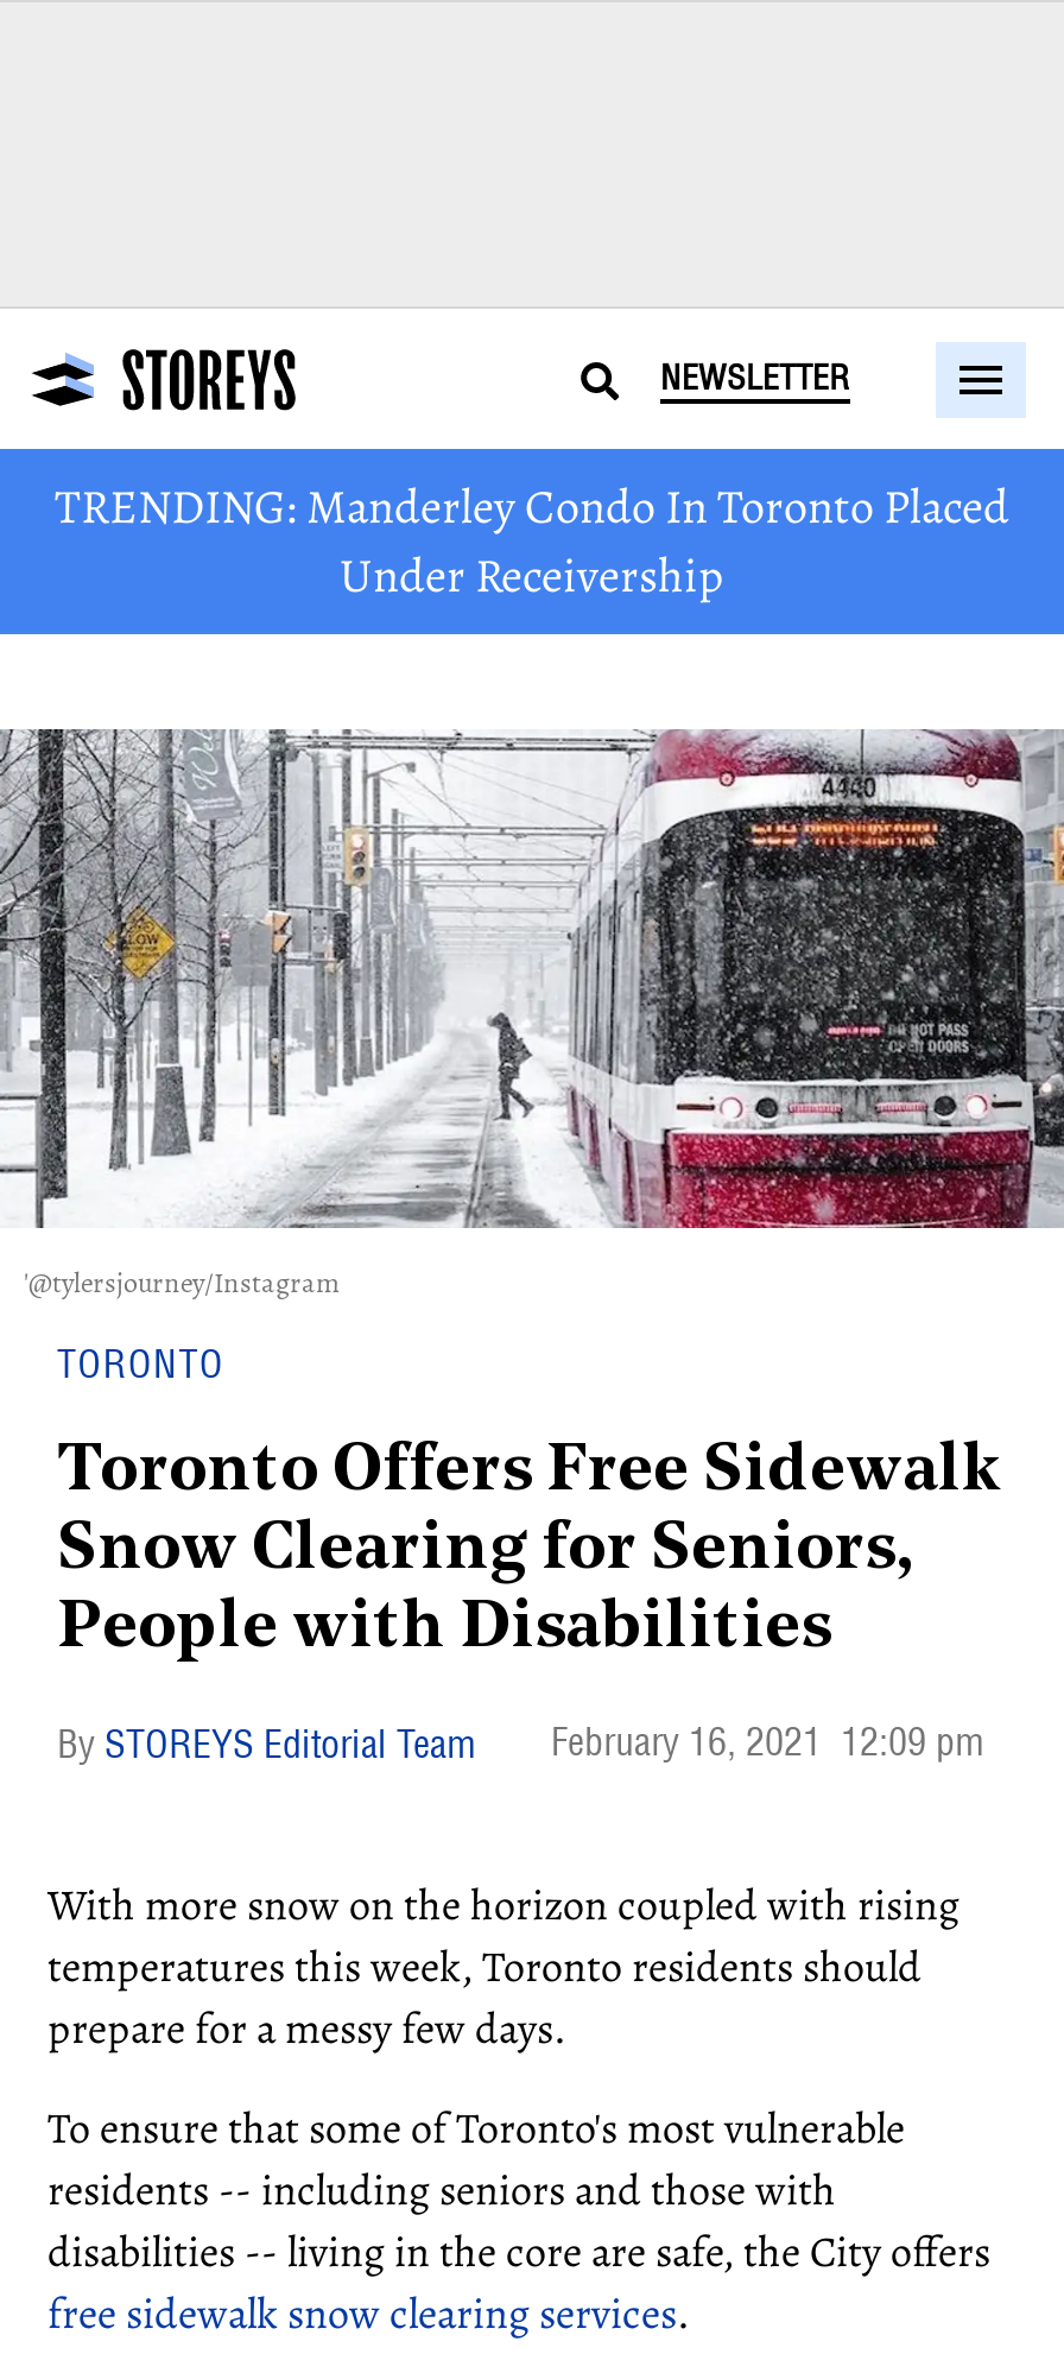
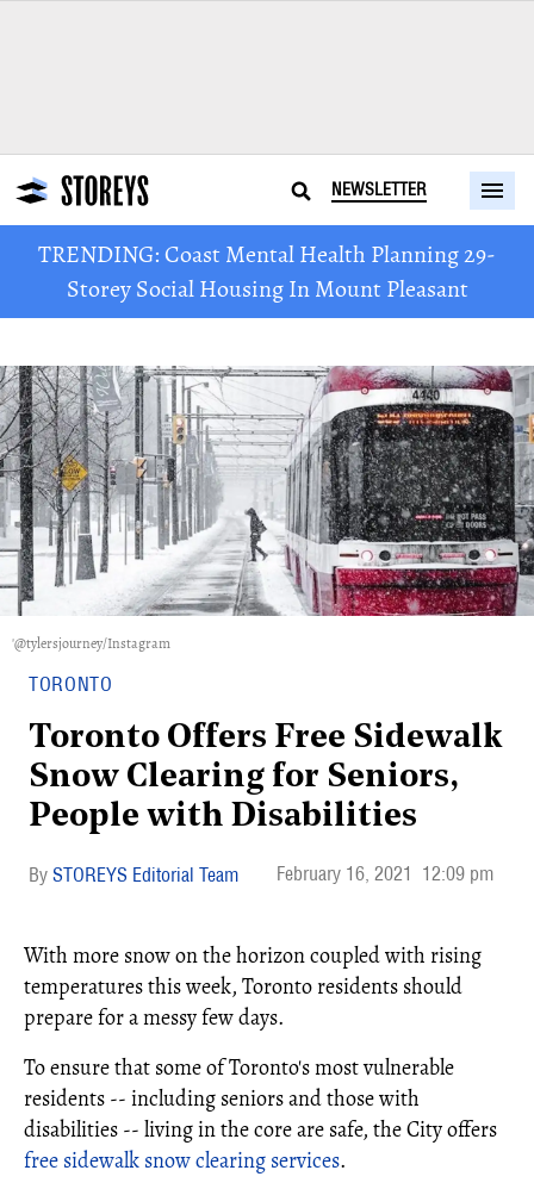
- TRENDING: Manderley Condo In Toronto Placed
- Under Receivership
+ TRENDING: Coast Mental Health Planning 29-
+ Storey Social Housing In Mount Pleasant
